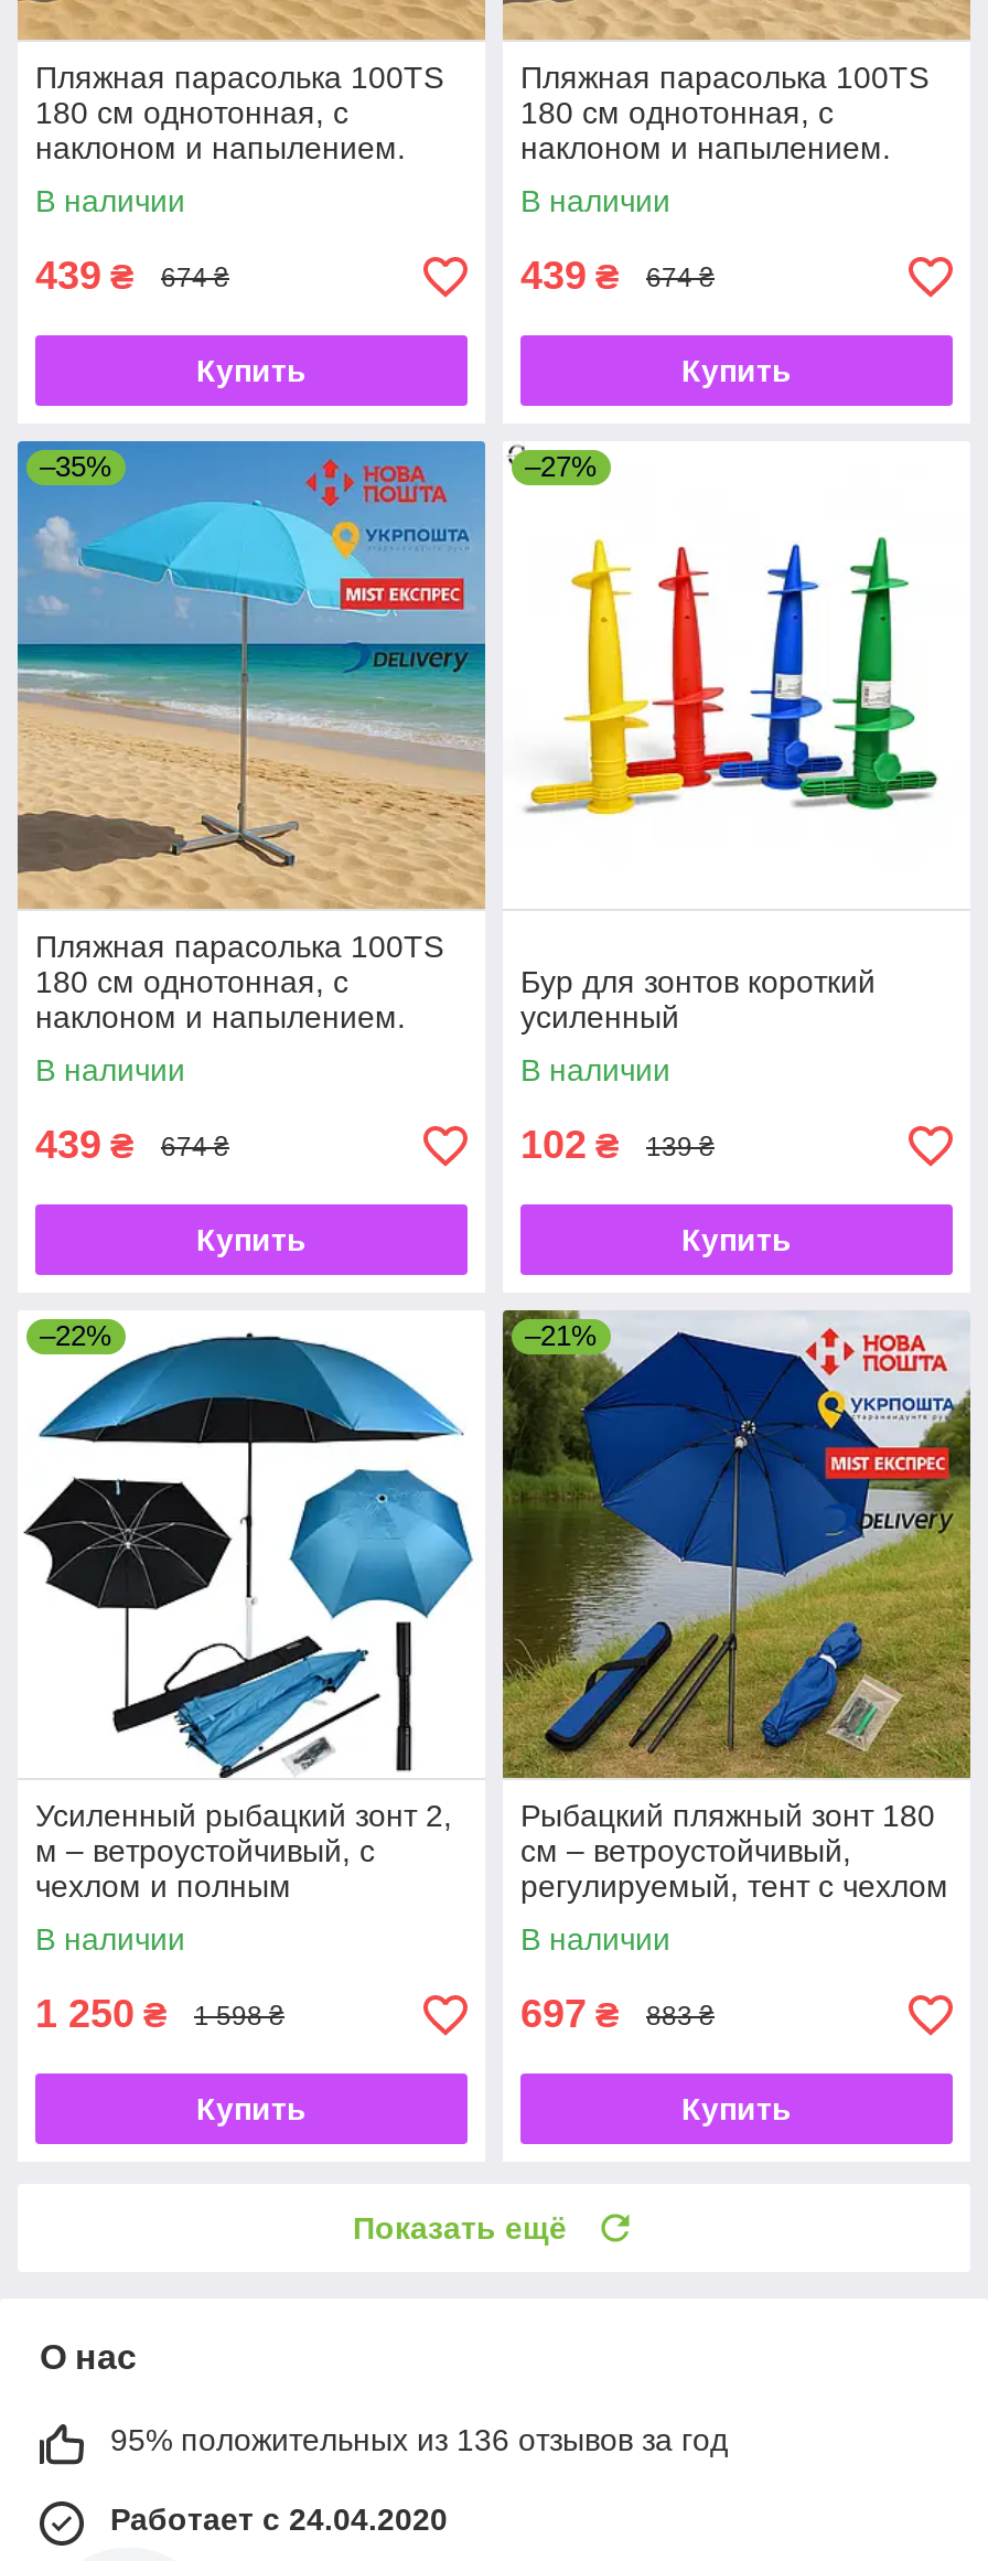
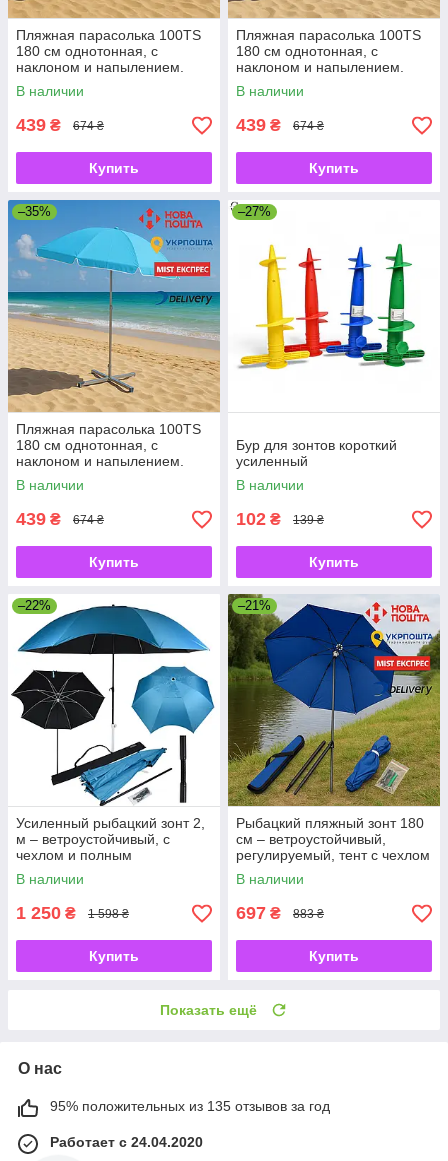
- 95% положительных из 136 отзывов за год
+ 95% положительных из 135 отзывов за год
